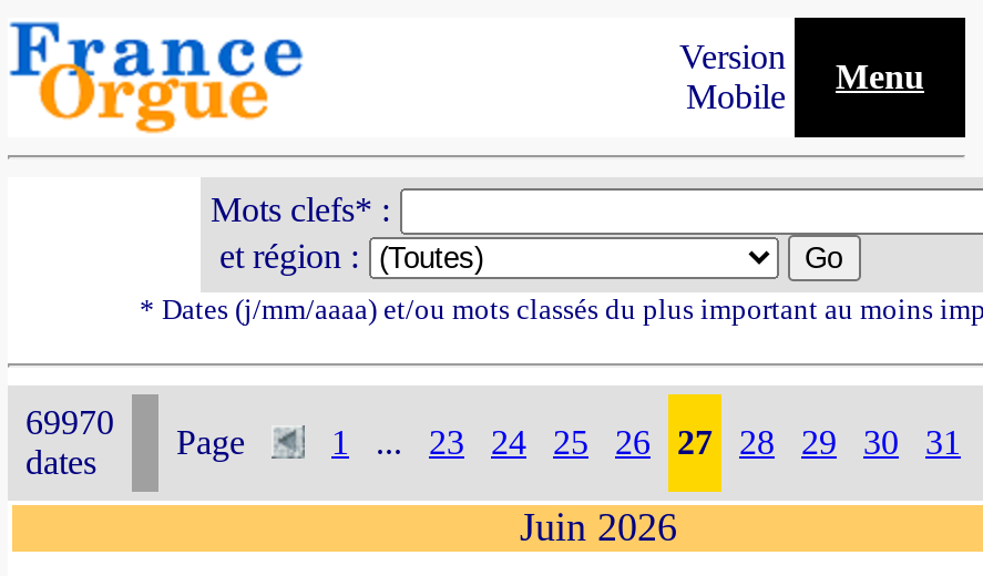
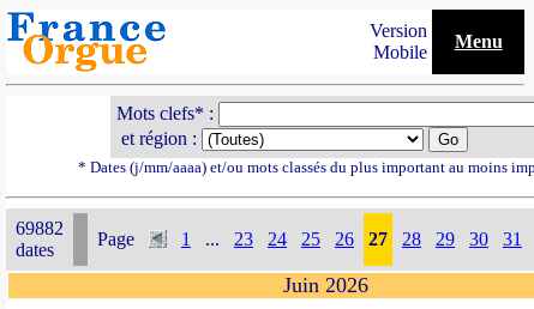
- 69970
+ 69882
